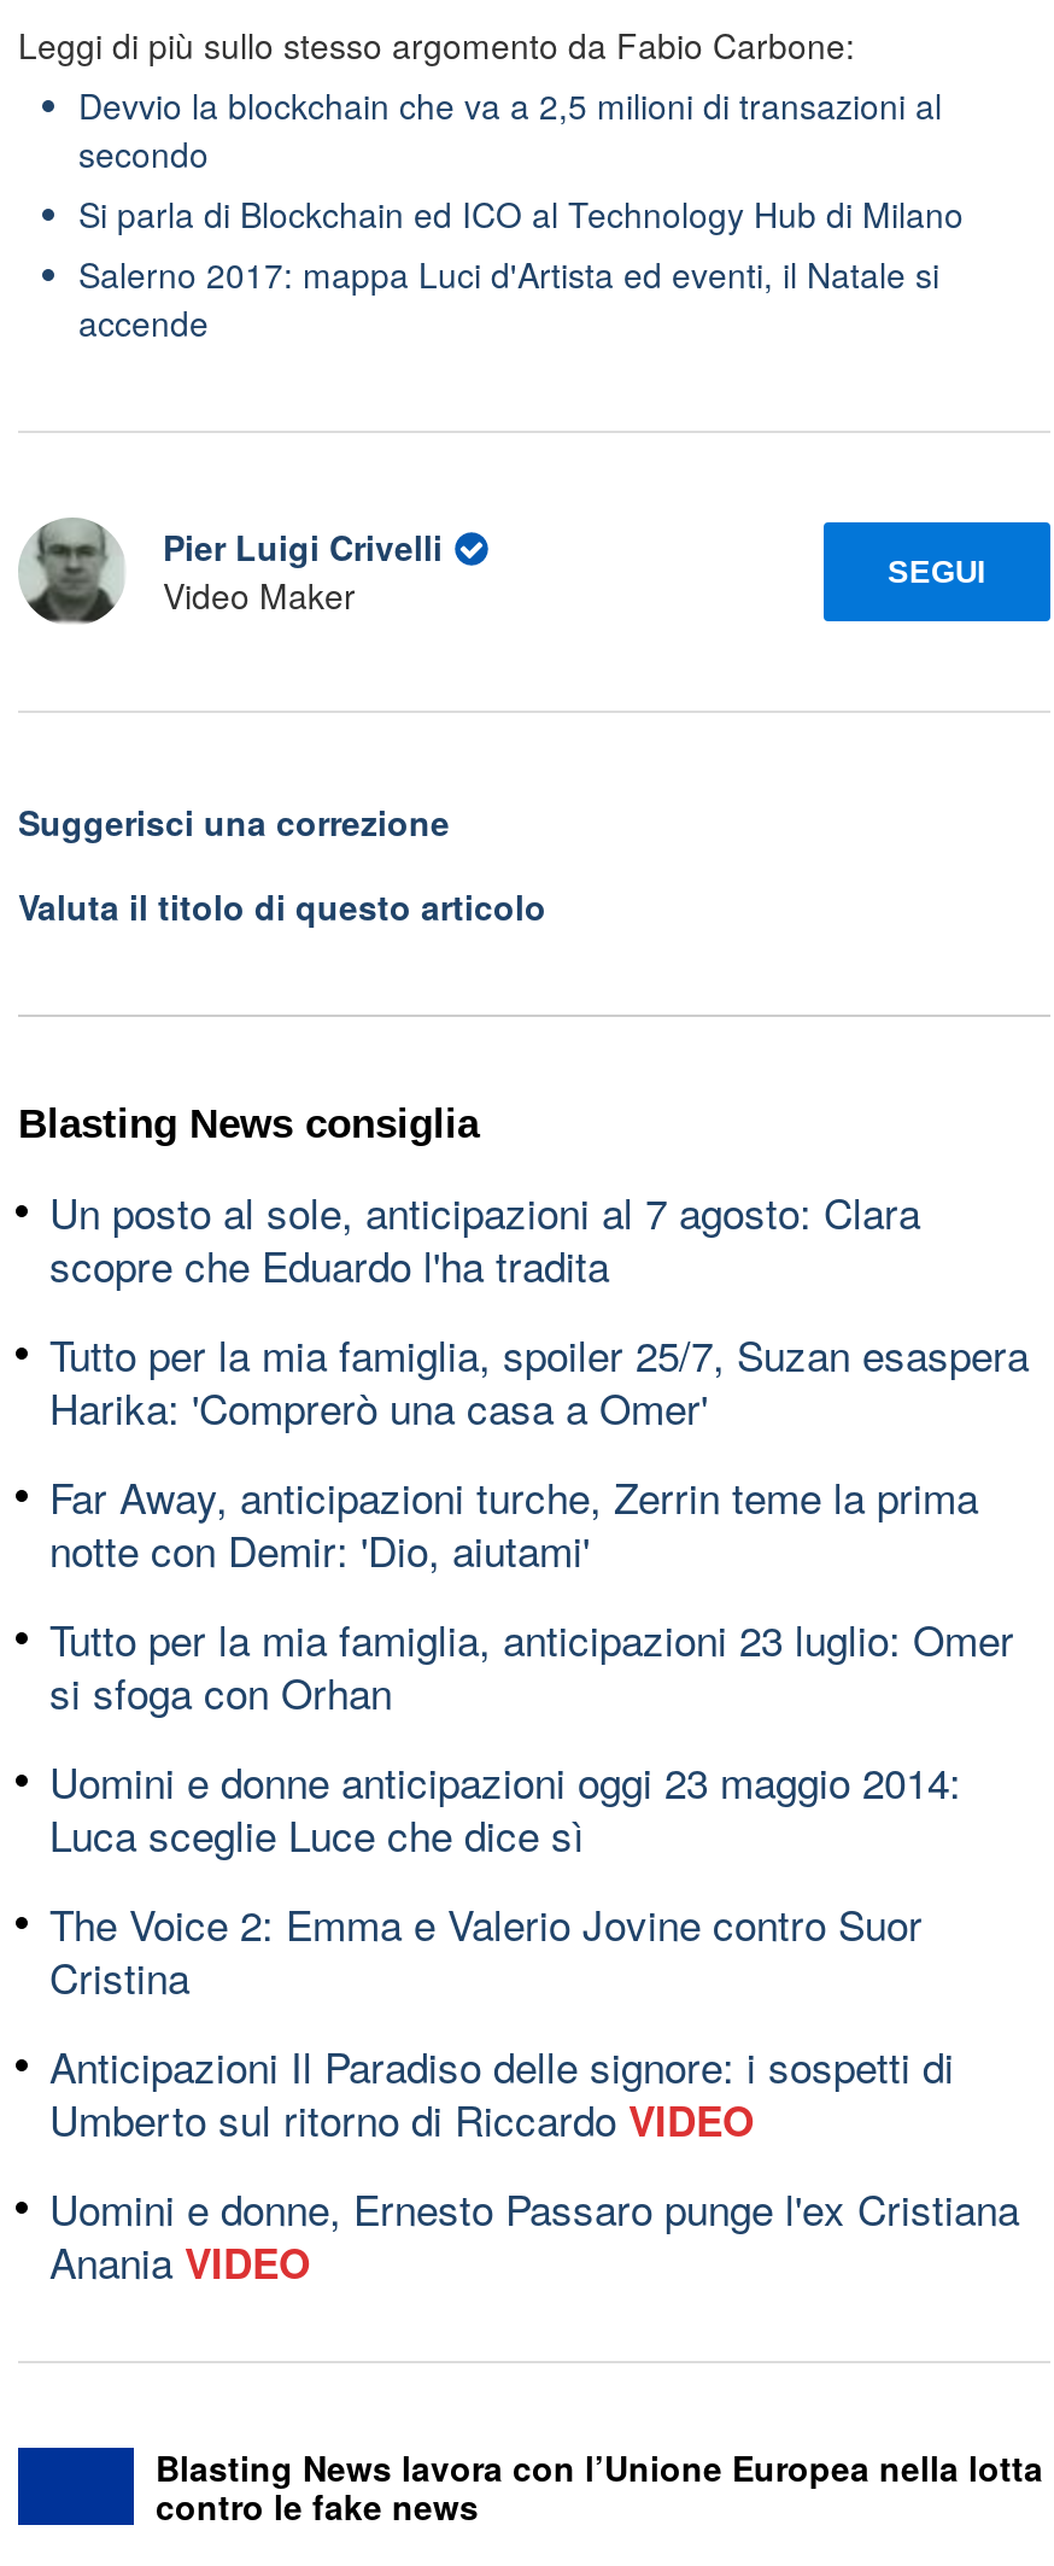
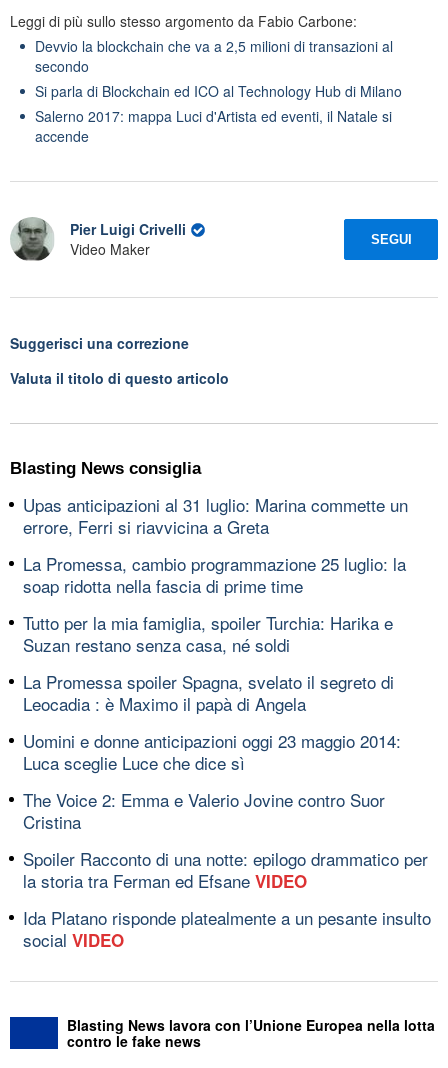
- Un posto al sole, anticipazioni al 7 agosto: Clara
- scopre che Eduardo l'ha tradita
+ Upas anticipazioni al 31 luglio: Marina commette un
+ errore, Ferri si riavvicina a Greta

- Tutto per la mia famiglia, spoiler 25/7, Suzan esaspera
- Harika: 'Comprerò una casa a Omer'
+ La Promessa, cambio programmazione 25 luglio: la
+ soap ridotta nella fascia di prime time

- Far Away, anticipazioni turche, Zerrin teme la prima
- notte con Demir: 'Dio, aiutami'
+ Tutto per la mia famiglia, spoiler Turchia: Harika e
+ Suzan restano senza casa, né soldi

- Tutto per la mia famiglia, anticipazioni 23 luglio: Omer
- si sfoga con Orhan
+ La Promessa spoiler Spagna, svelato il segreto di
+ Leocadia : è Maximo il papà di Angela

- Anticipazioni Il Paradiso delle signore: i sospetti di
- Umberto sul ritorno di RiccardoVIDEO
+ Spoiler Racconto di una notte: epilogo drammatico per
+ la storia tra Ferman ed EfsaneVIDEO

- Uomini e donne, Ernesto Passaro punge l'ex Cristiana
- Anania VIDEO
+ Ida Platano risponde platealmente a un pesante insulto
+ social VIDEO
